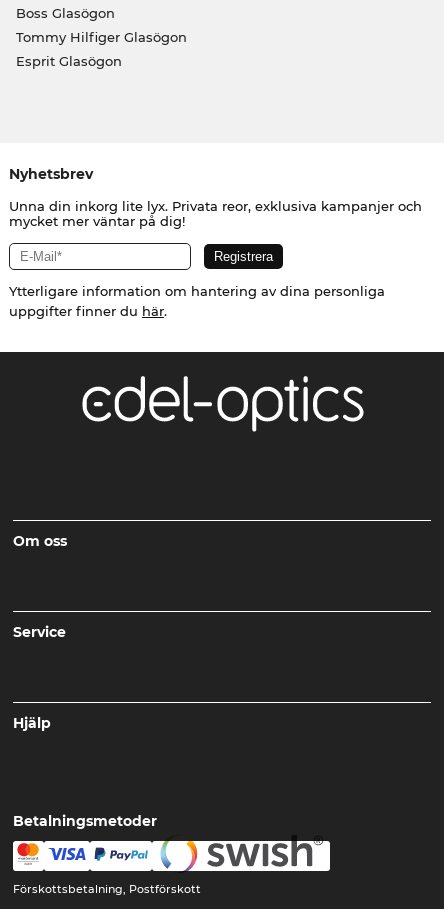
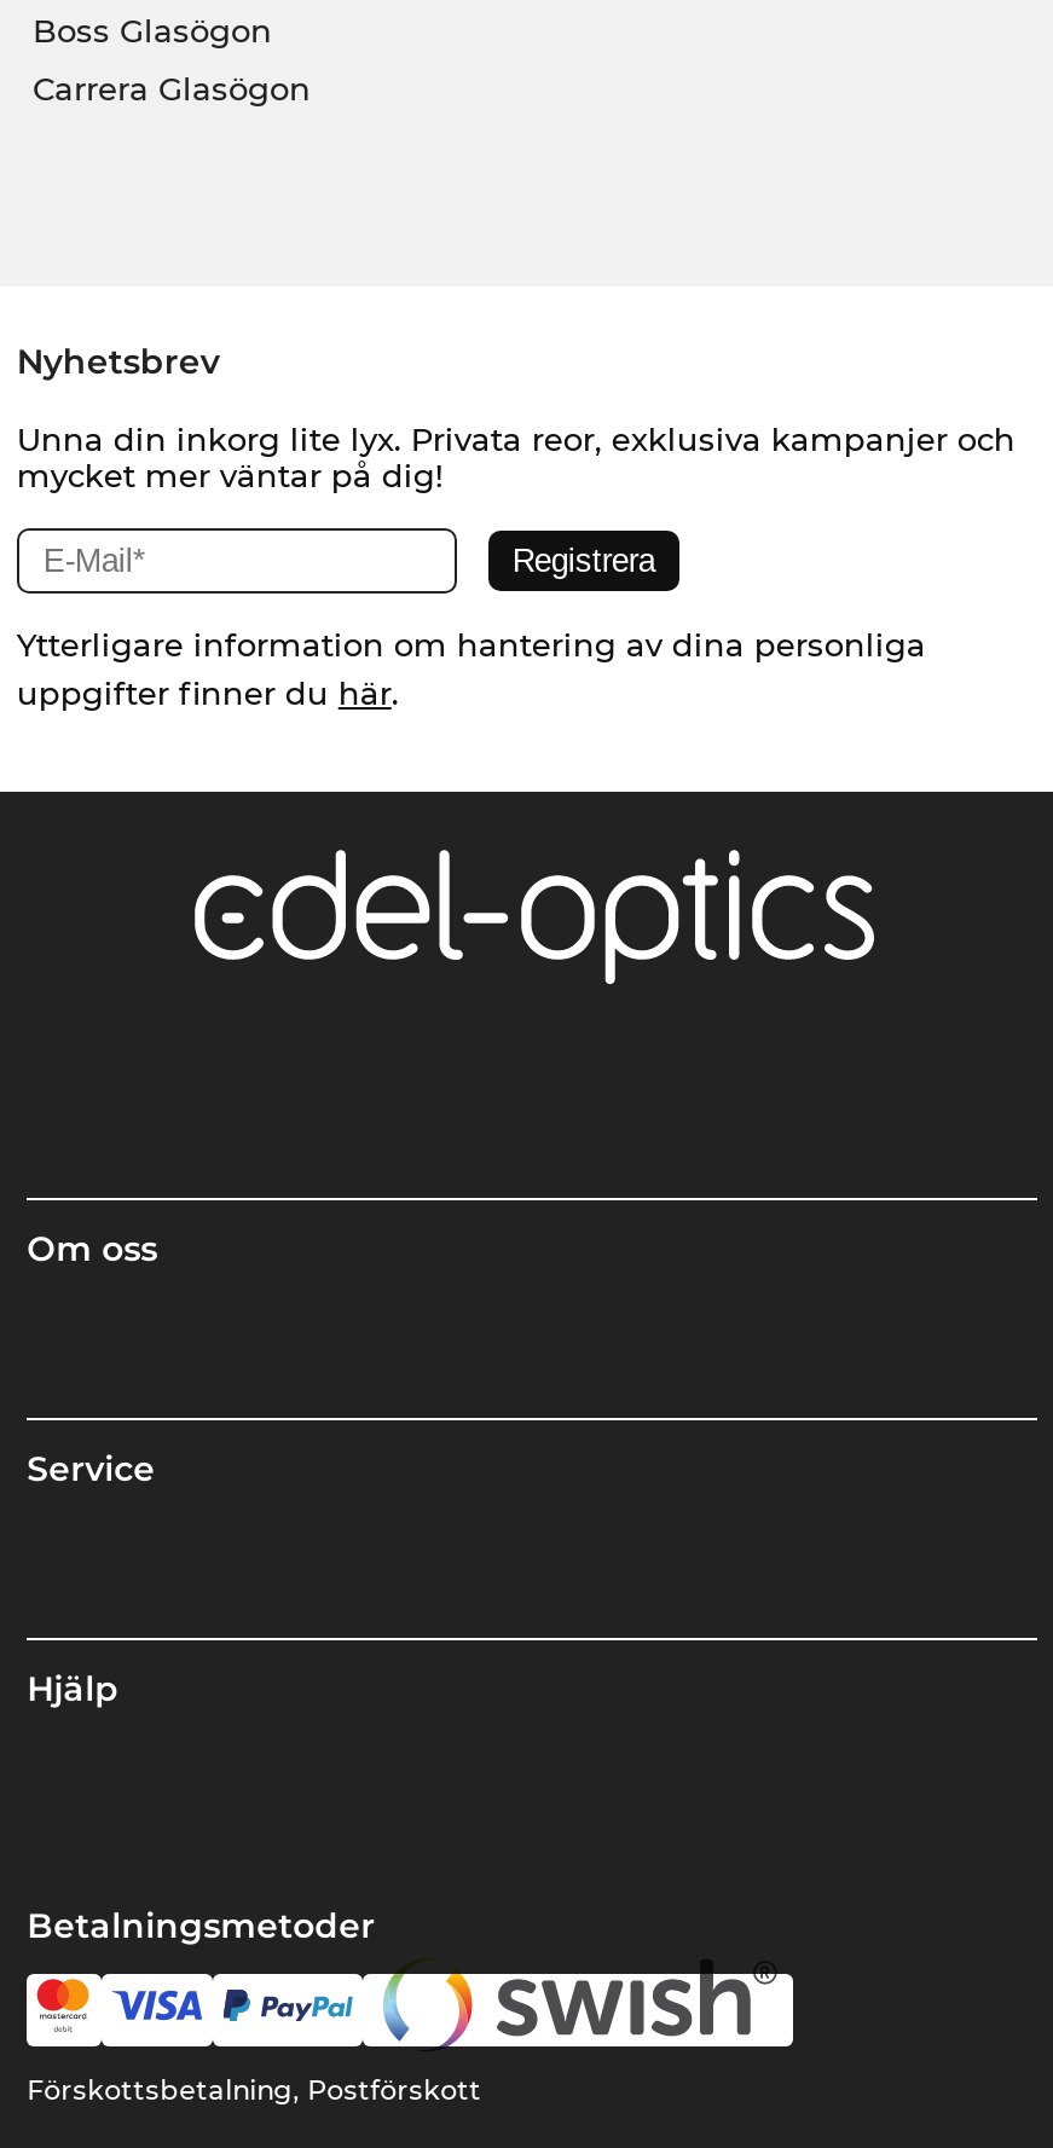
- Tommy Hilfiger Glasögon
- Esprit Glasögon
+ Carrera Glasögon
